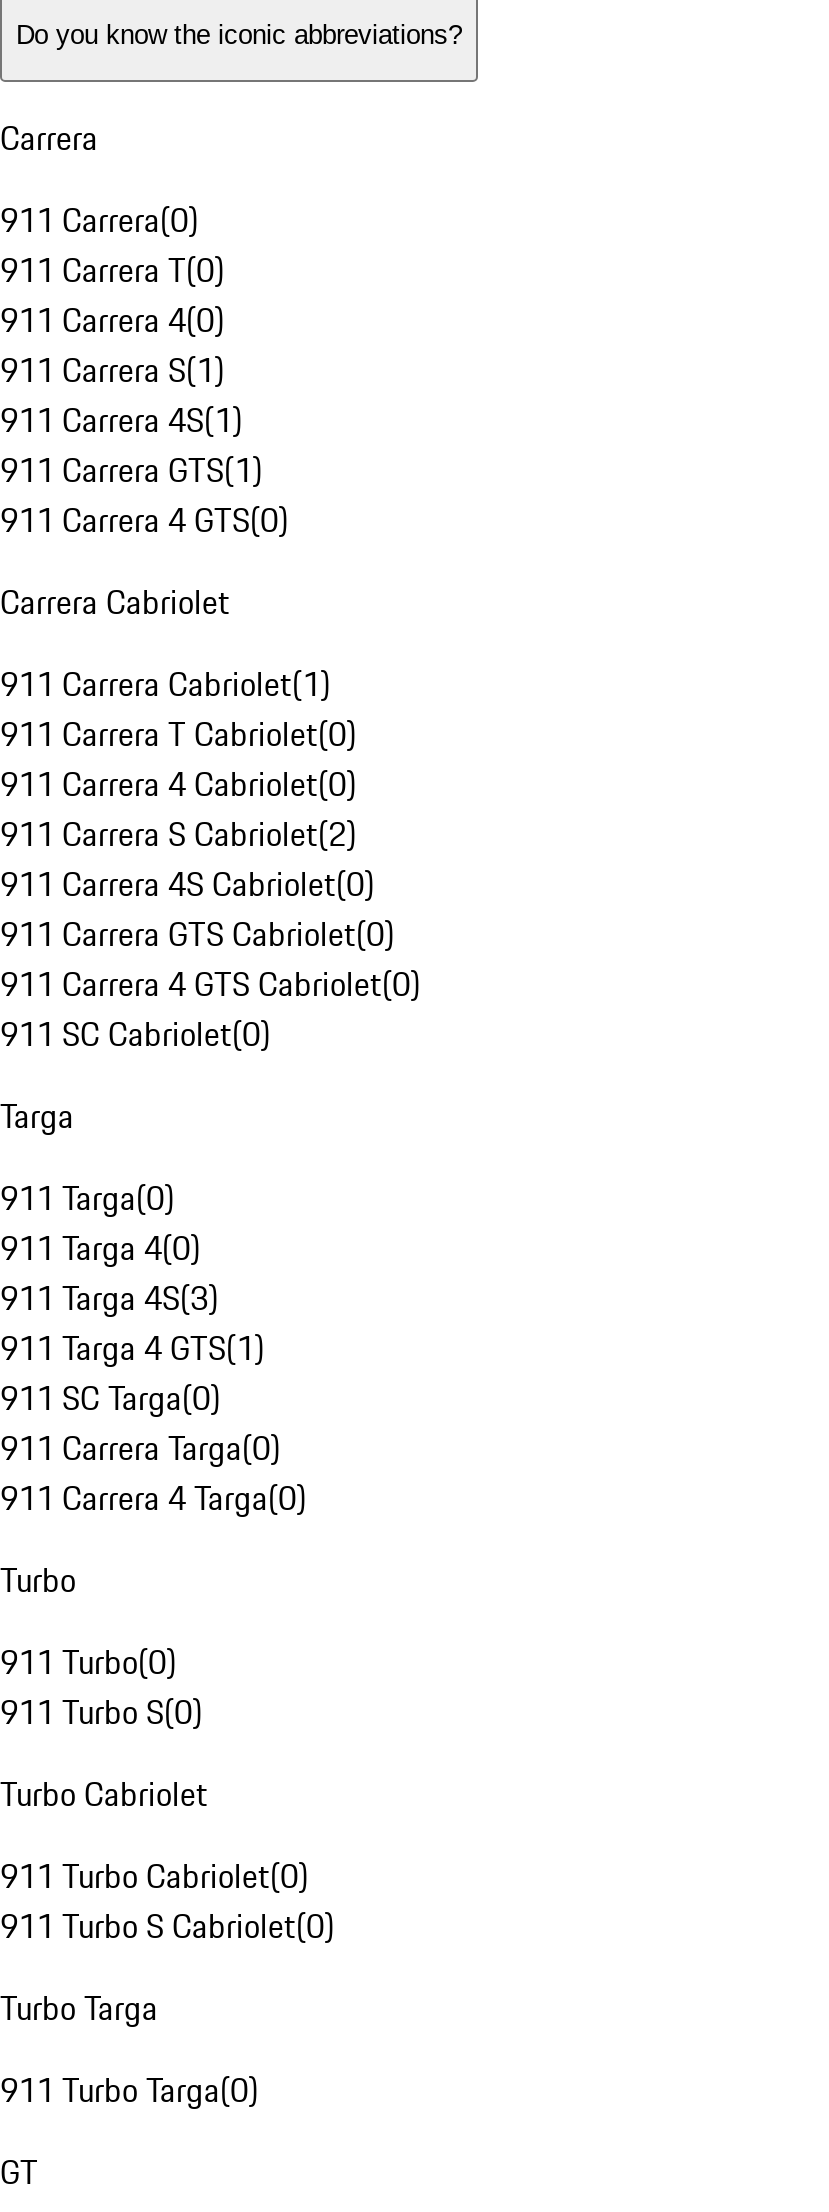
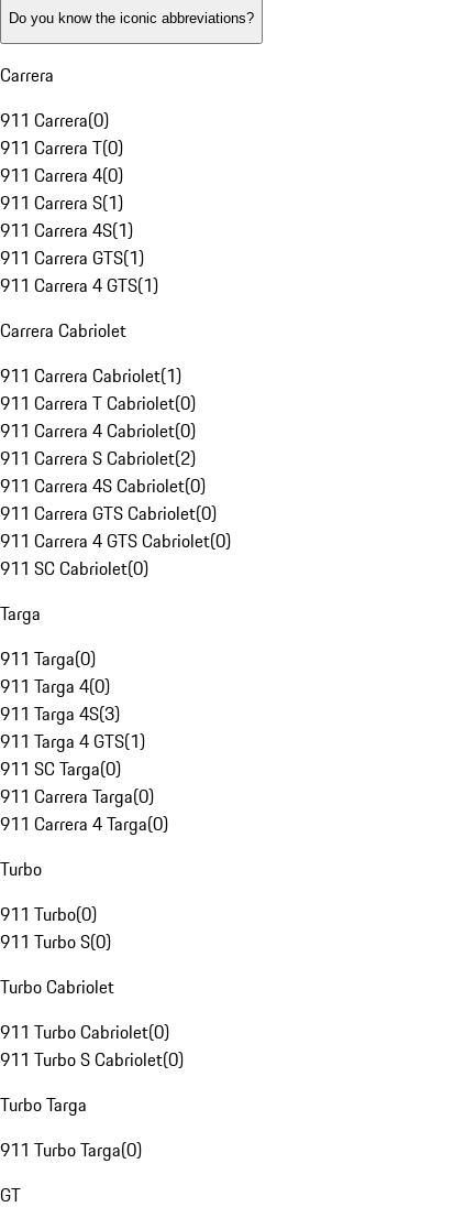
- 911 Carrera 4 GTS(0)
+ 911 Carrera 4 GTS(1)
